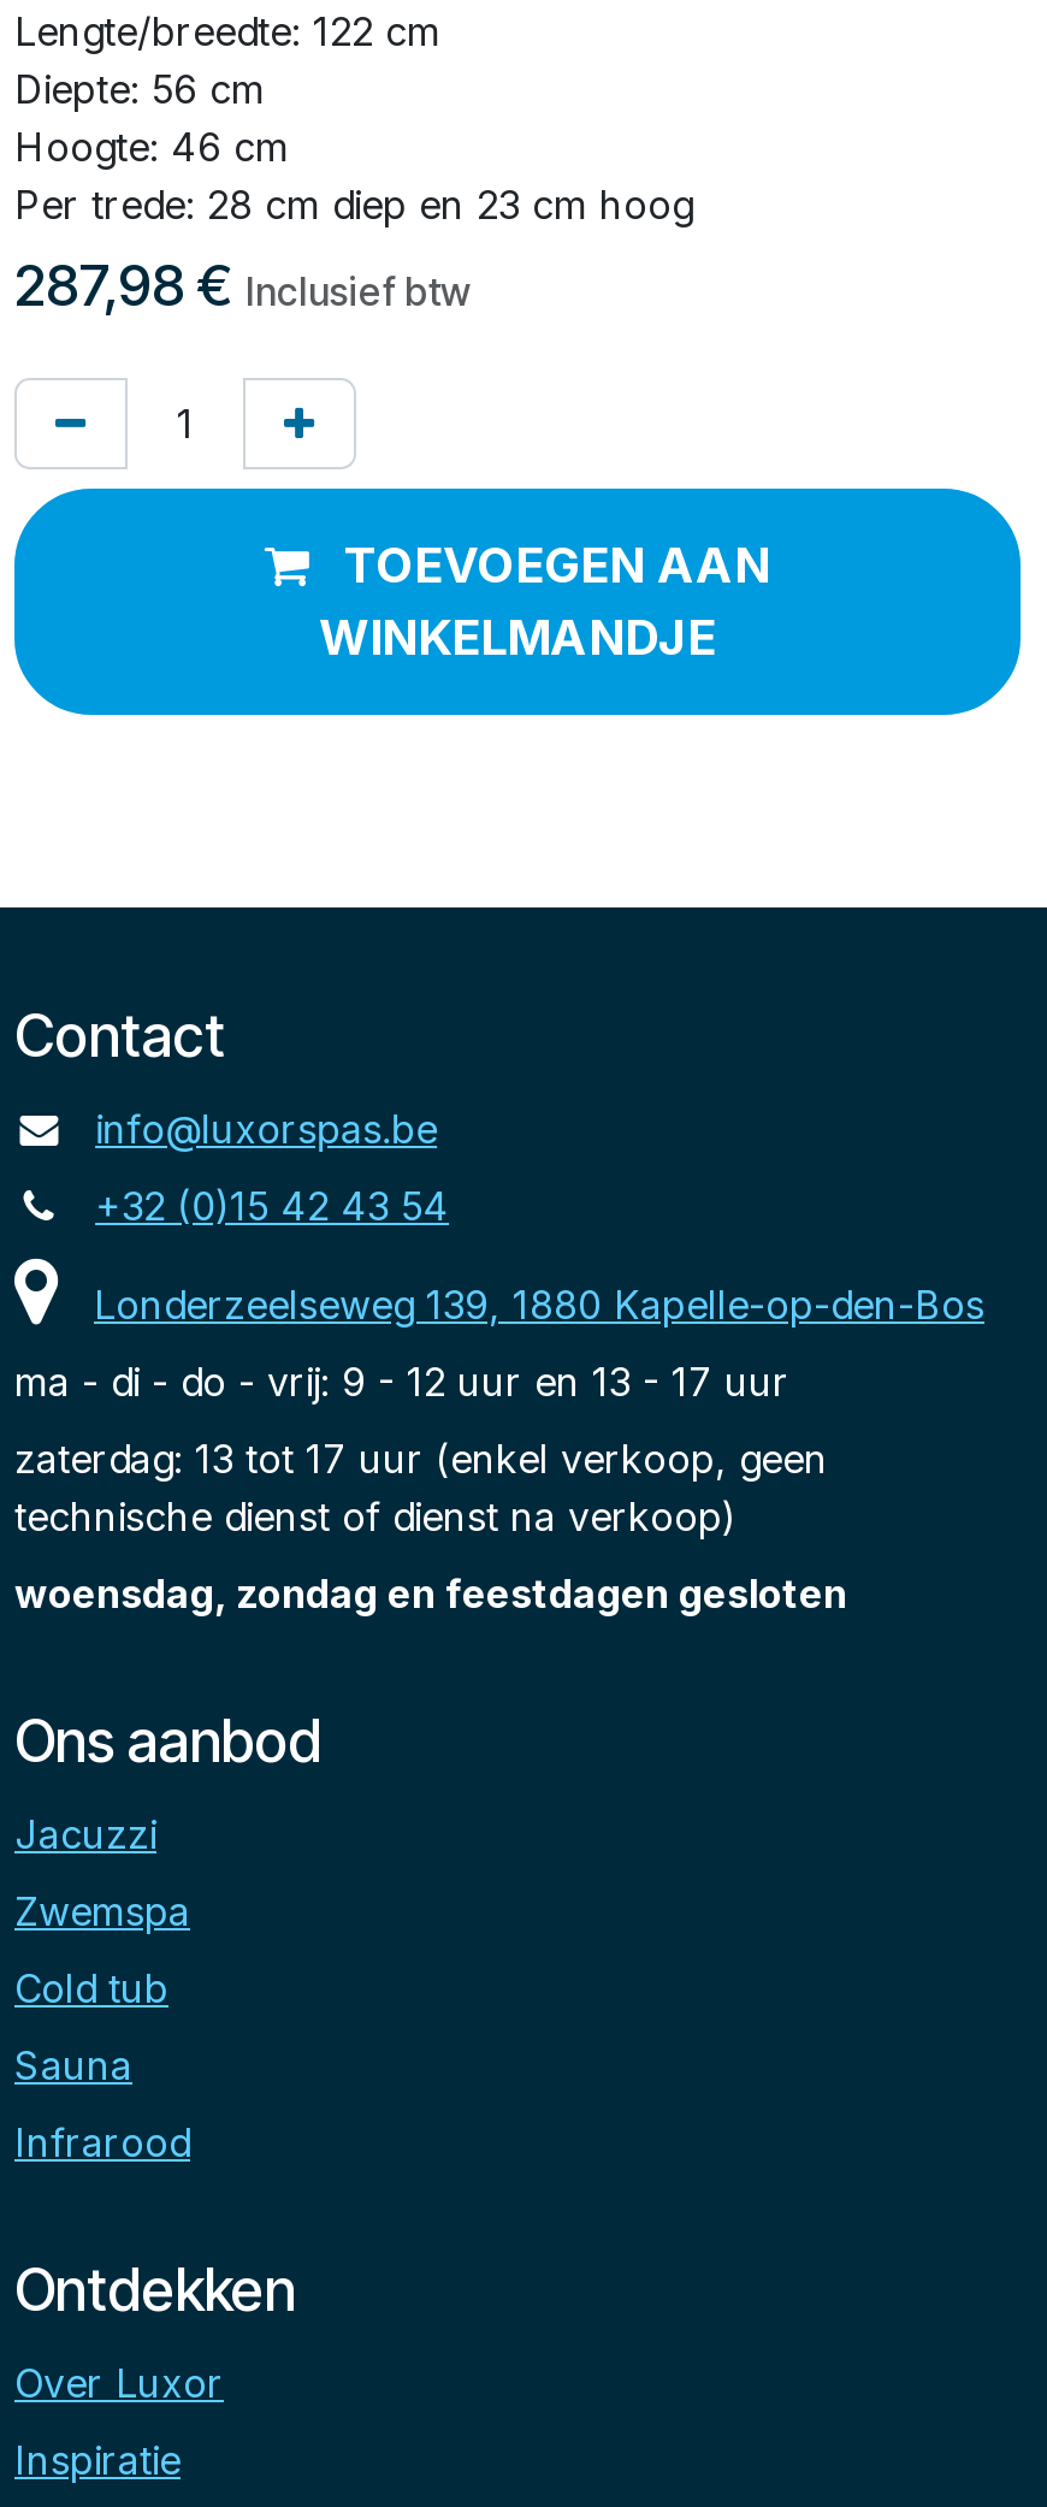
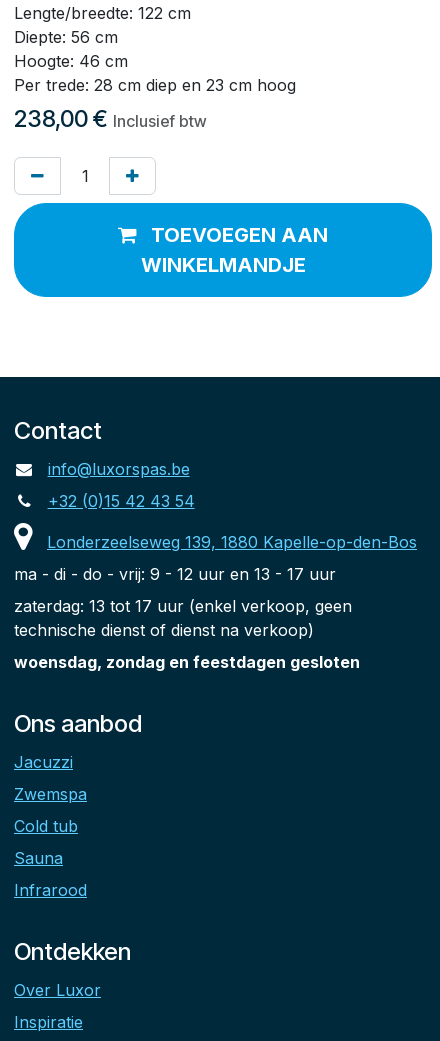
- 287,98 € Inclusief btw
+ 238,00 € Inclusief btw
